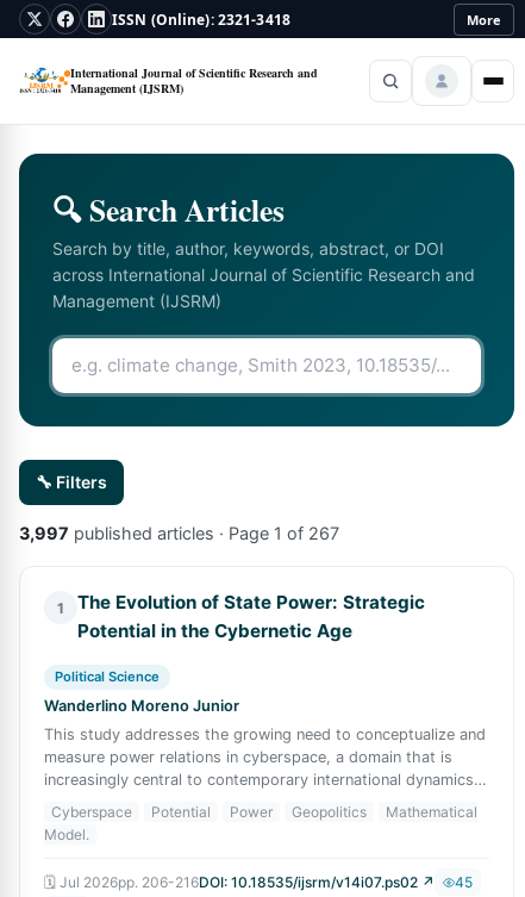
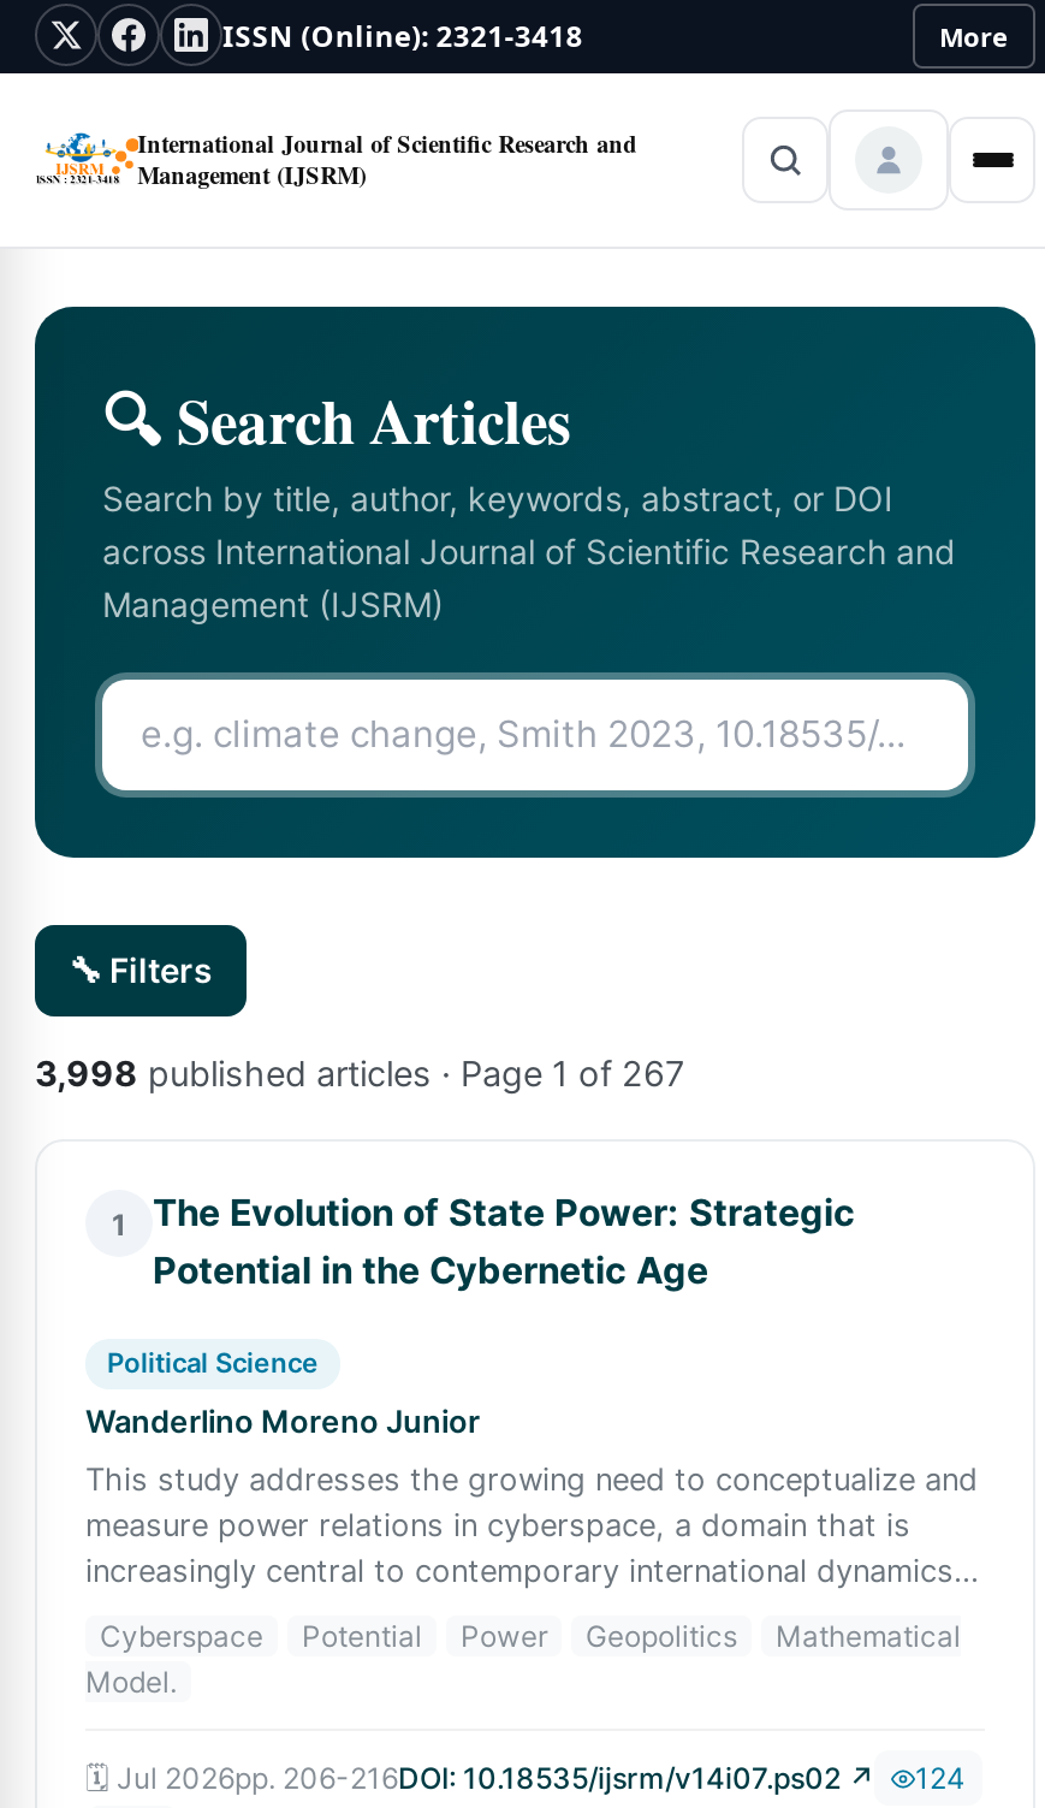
- 3,997 published articles · Page 1 of 267
+ 3,998 published articles · Page 1 of 267

- 45
+ 124
